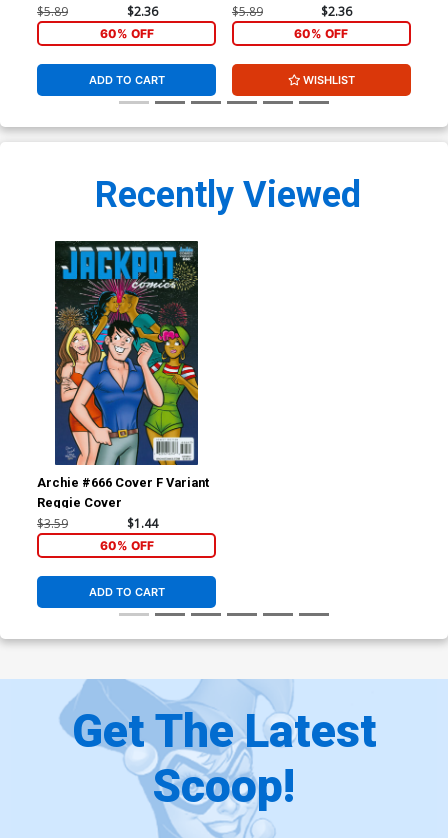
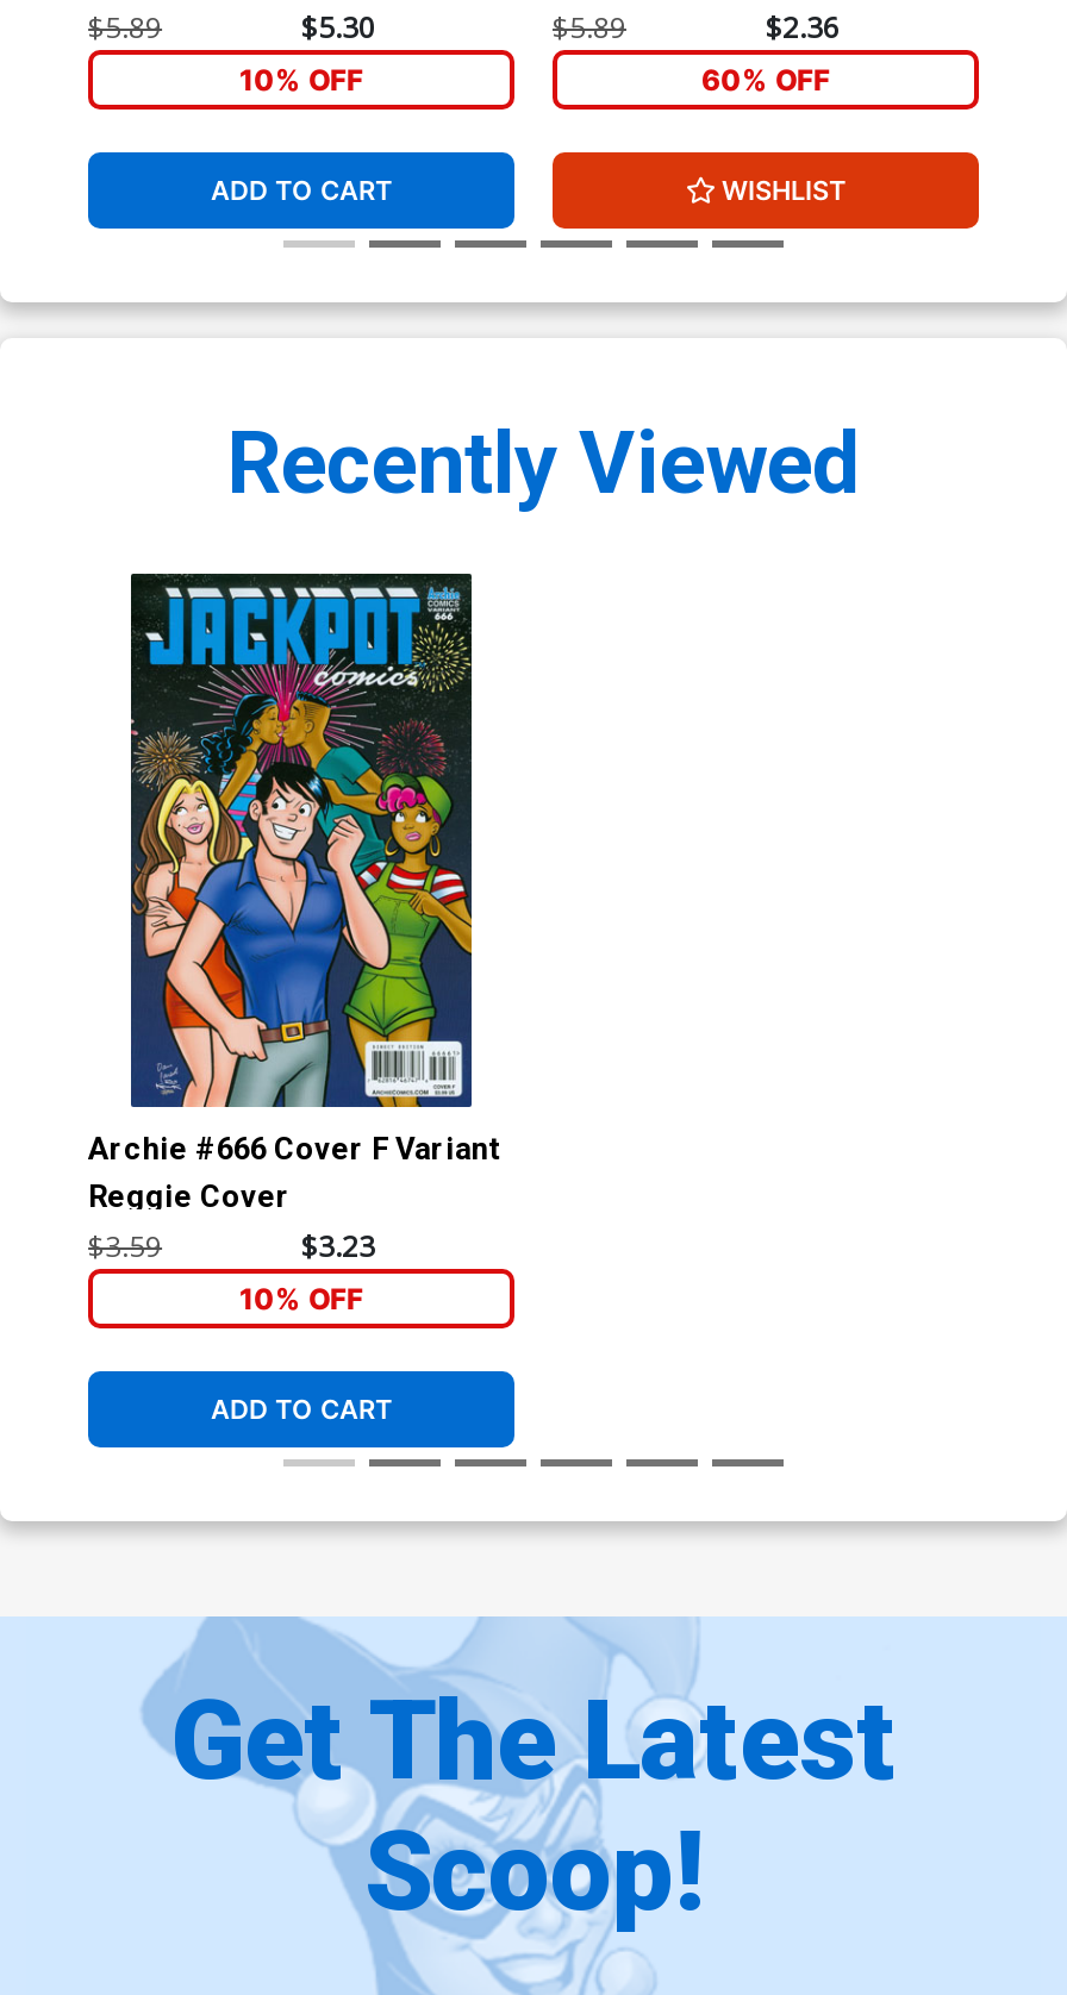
- $2.36
+ $5.30

- 60% OFF
+ 10% OFF

- $1.44
+ $3.23

- 60% OFF
+ 10% OFF
